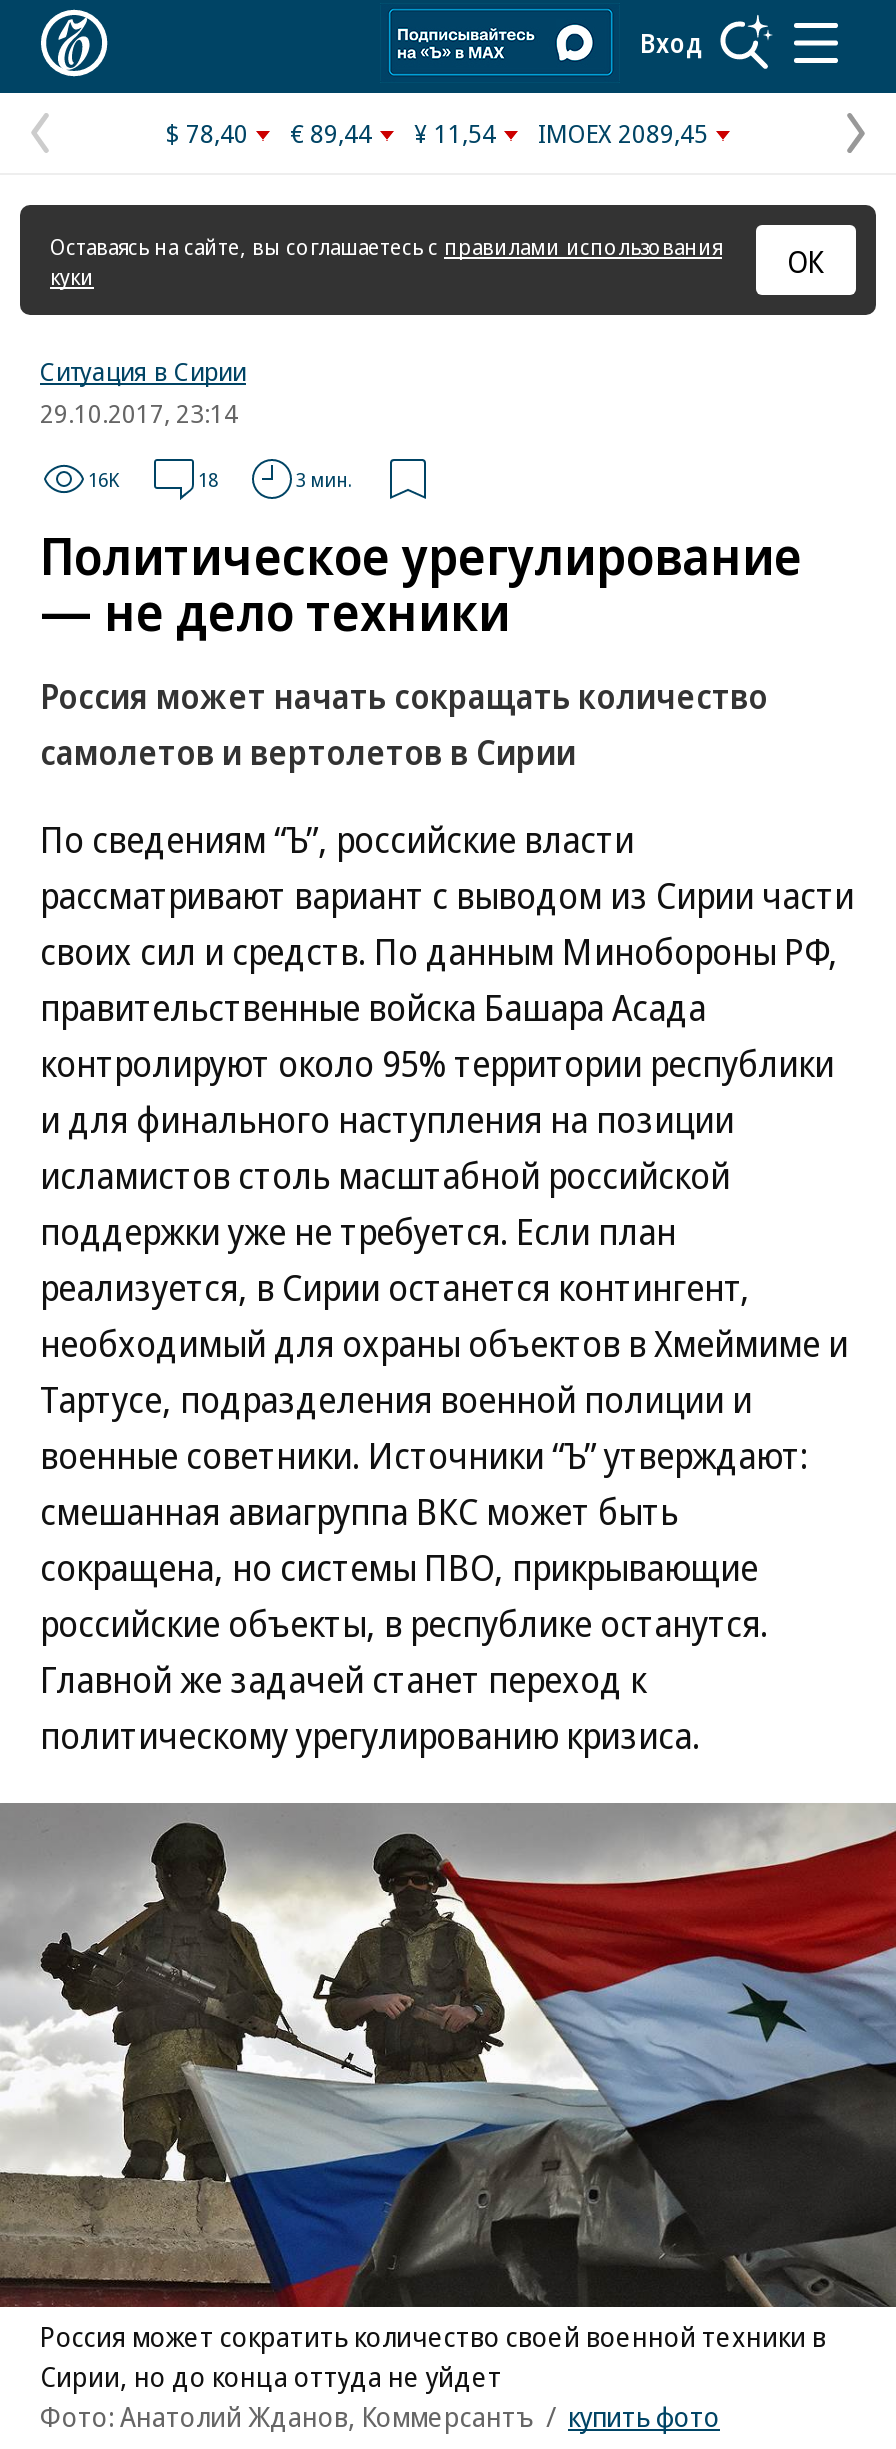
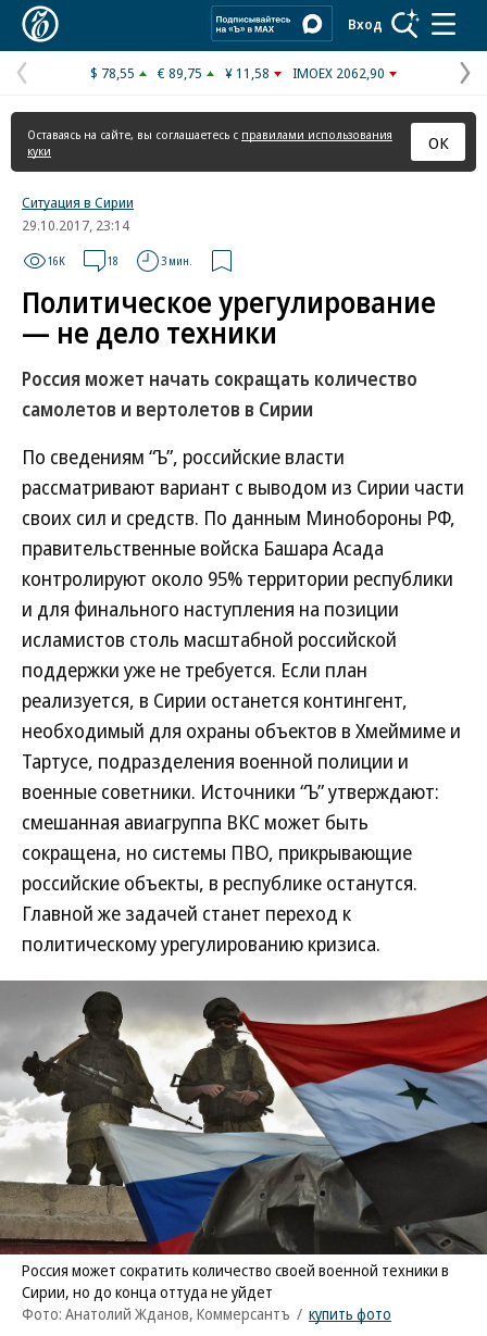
- $ 78,40
+ $ 78,55

- € 89,44
+ € 89,75

- ¥ 11,54
+ ¥ 11,58

- IMOEX 2089,45
+ IMOEX 2062,90
